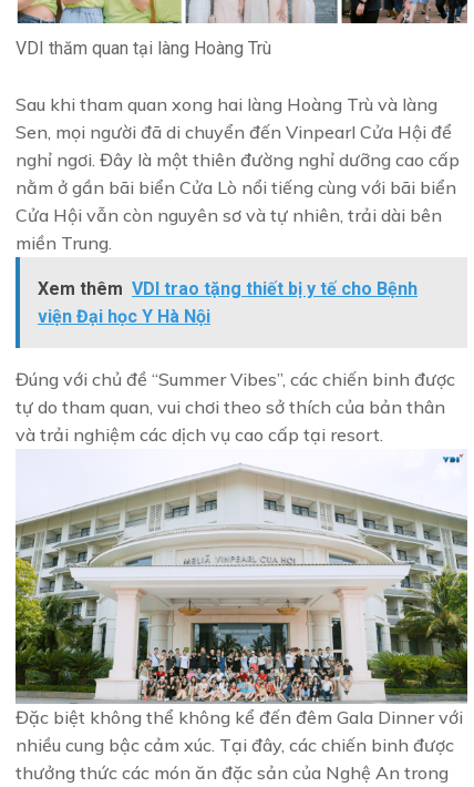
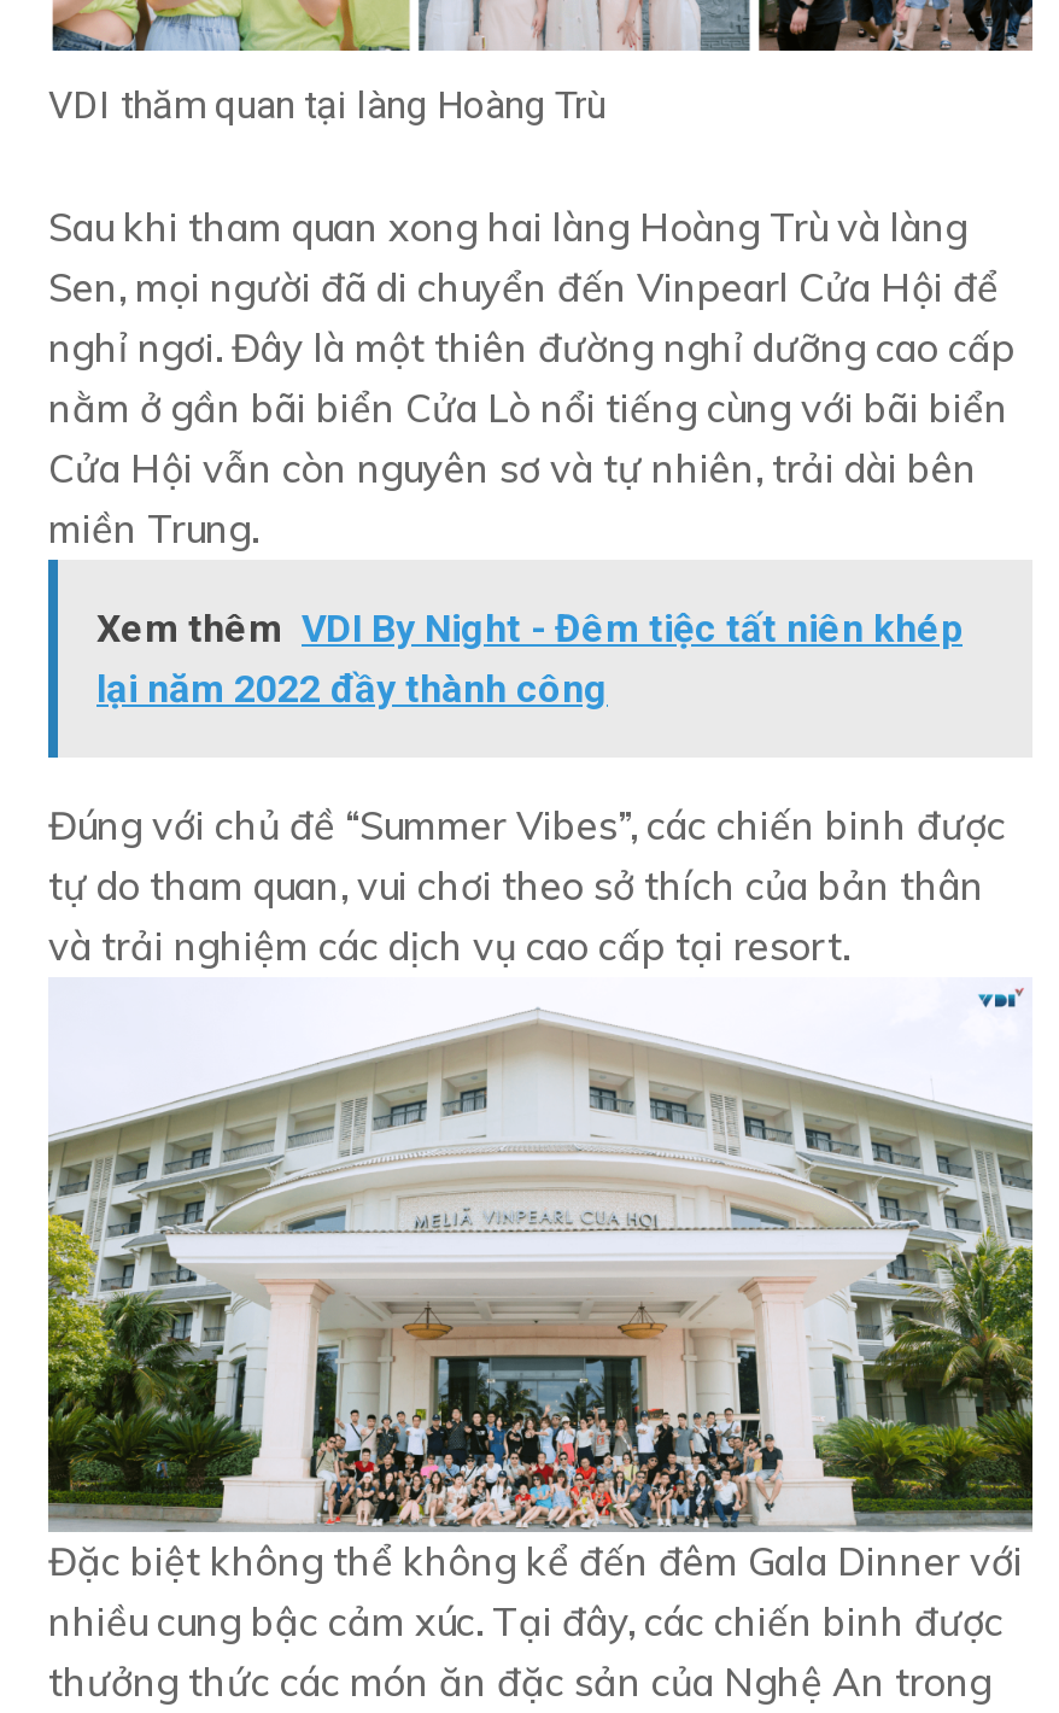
- Xem thêm VDI trao tặng thiết bị y tế cho Bệnh
- viện Đại học Y Hà Nội
+ Xem thêm VDI By Night - Đêm tiệc tất niên khép
+ lại năm 2022 đầy thành công
